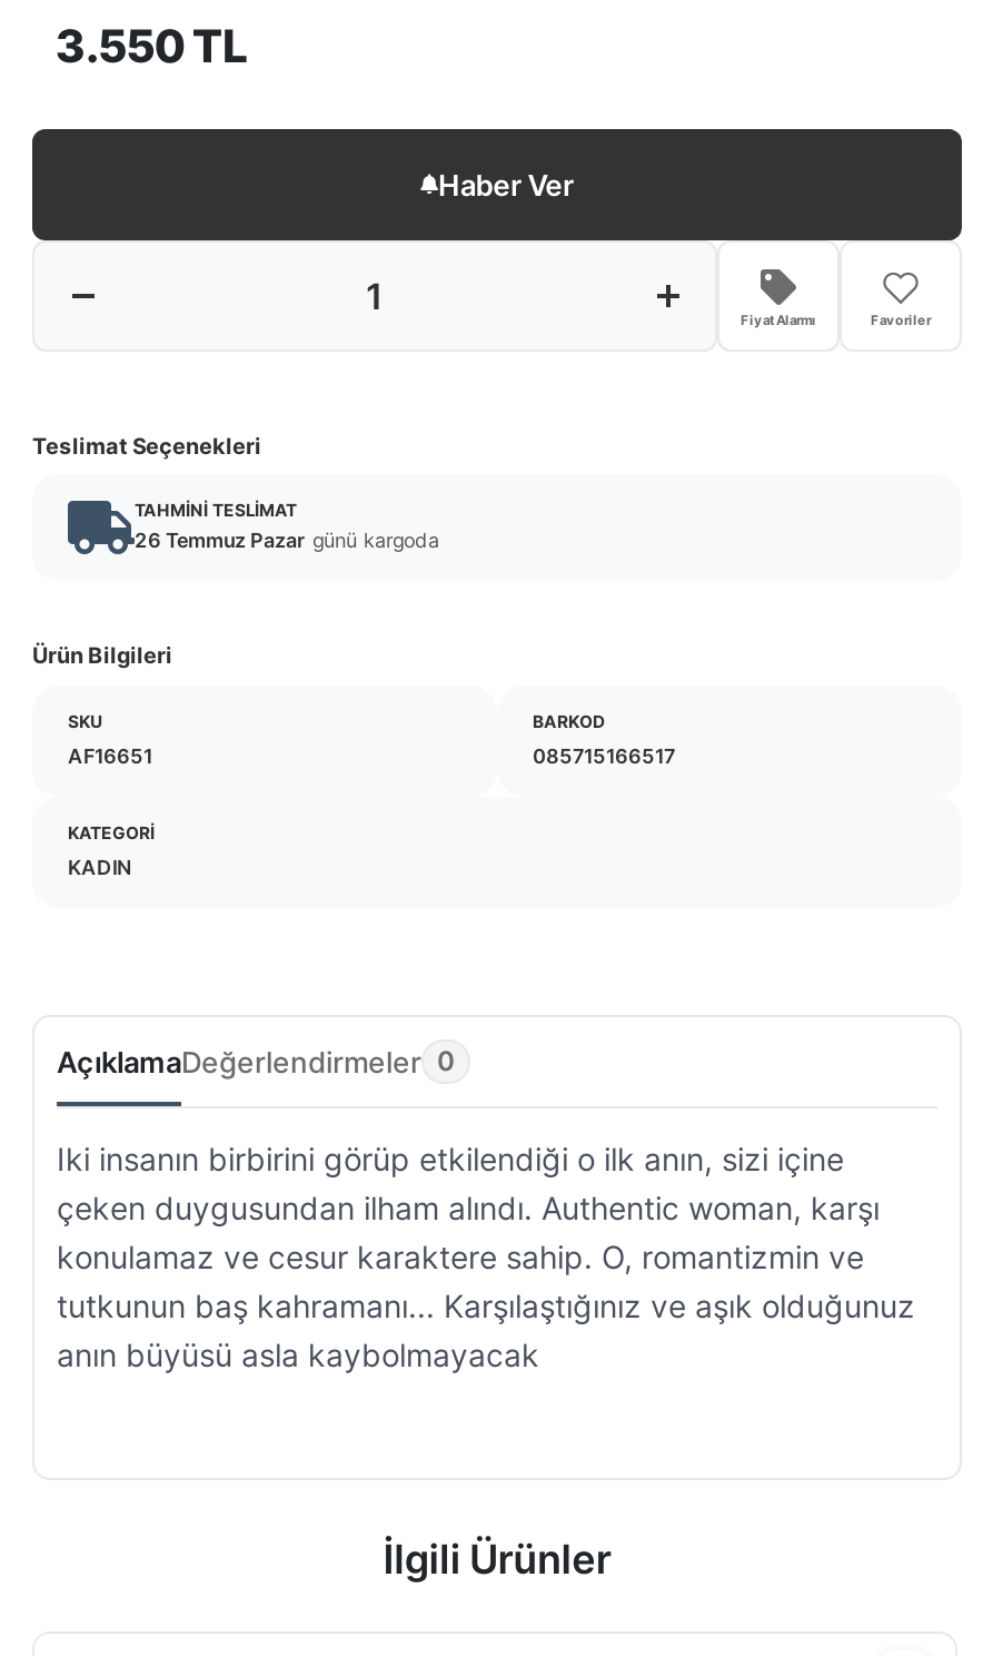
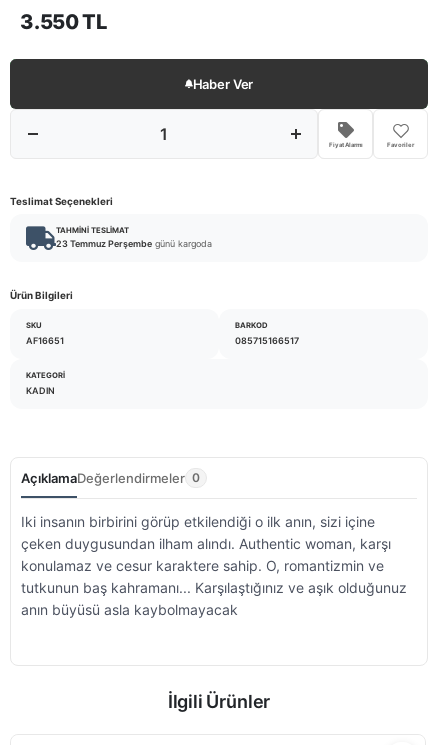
- 26 Temmuz Pazar günü kargoda
+ 23 Temmuz Perşembe günü kargoda
